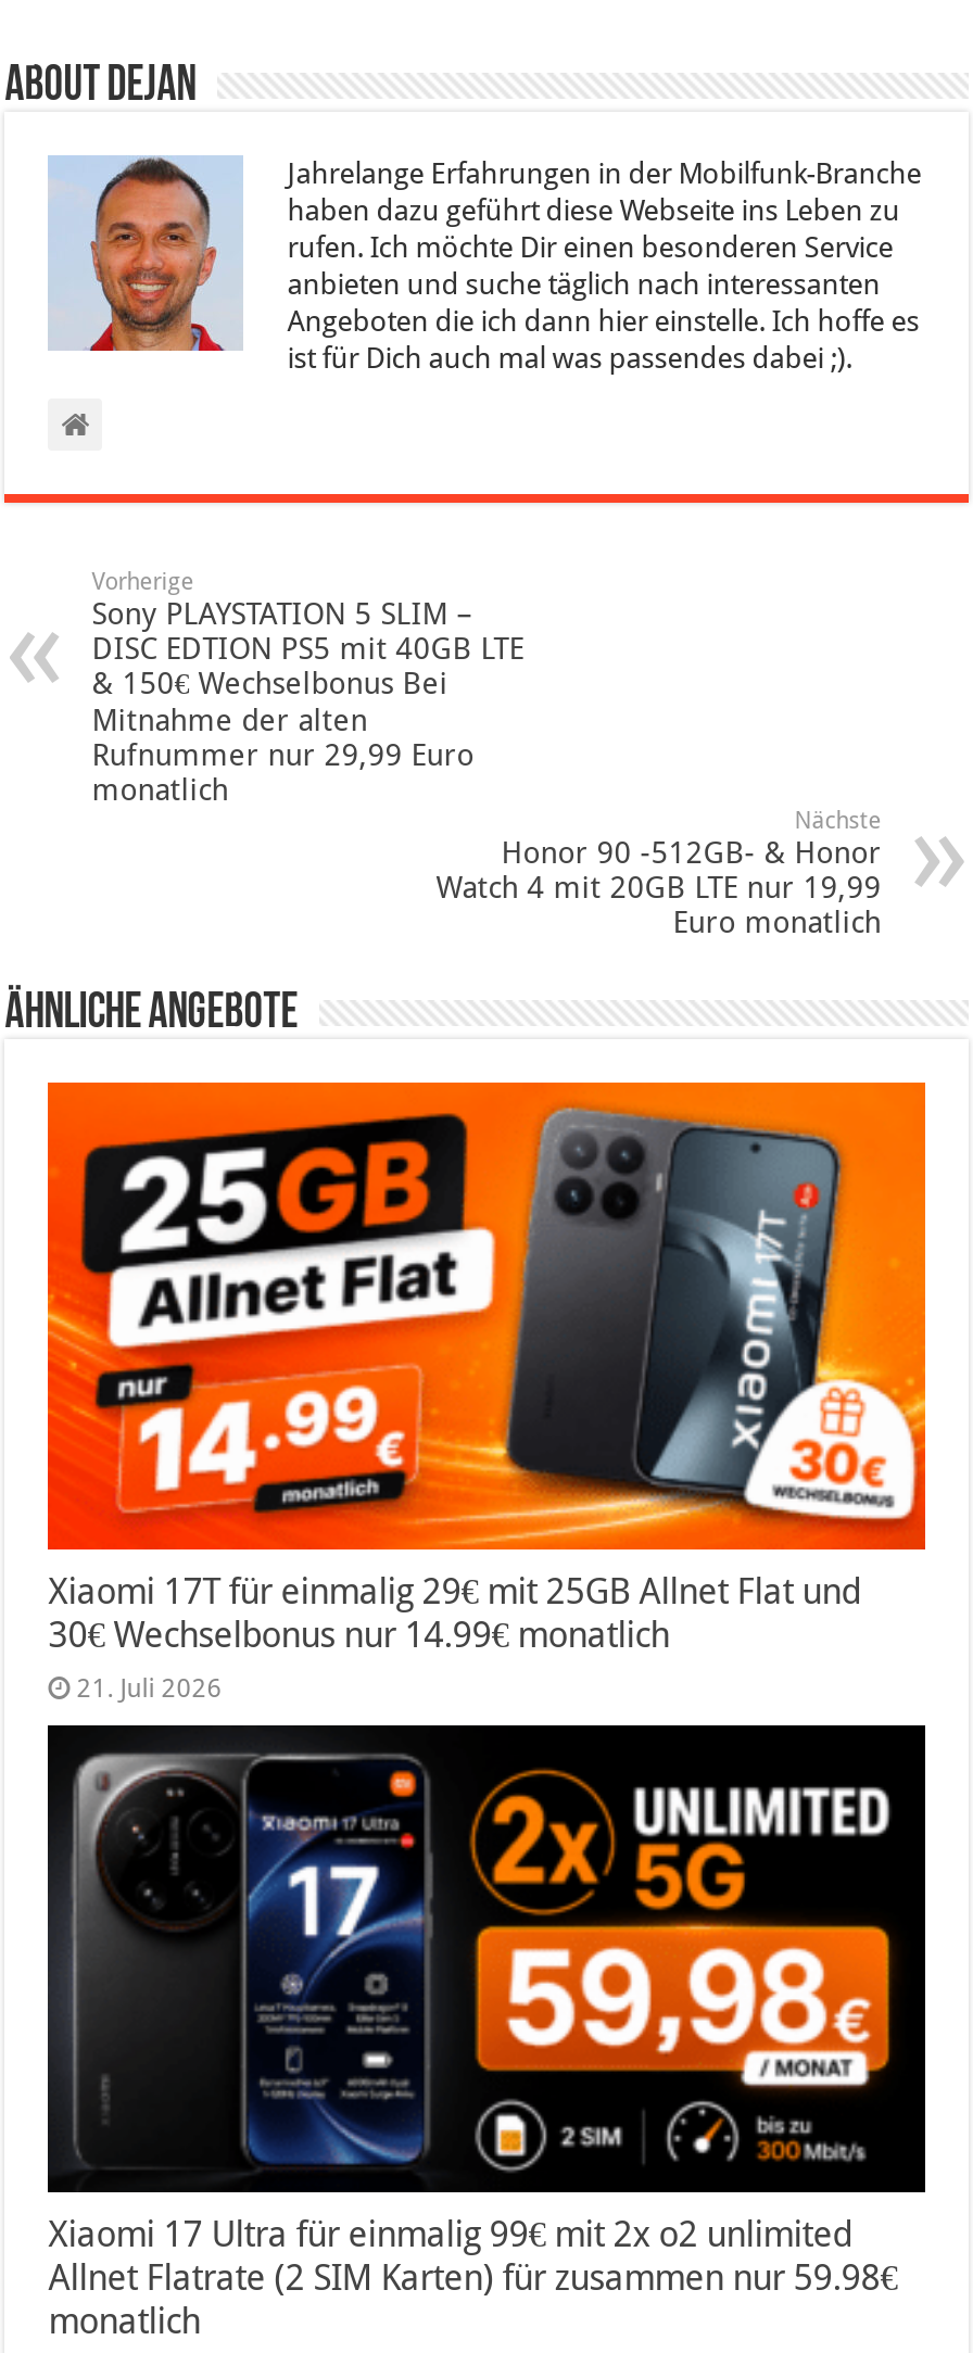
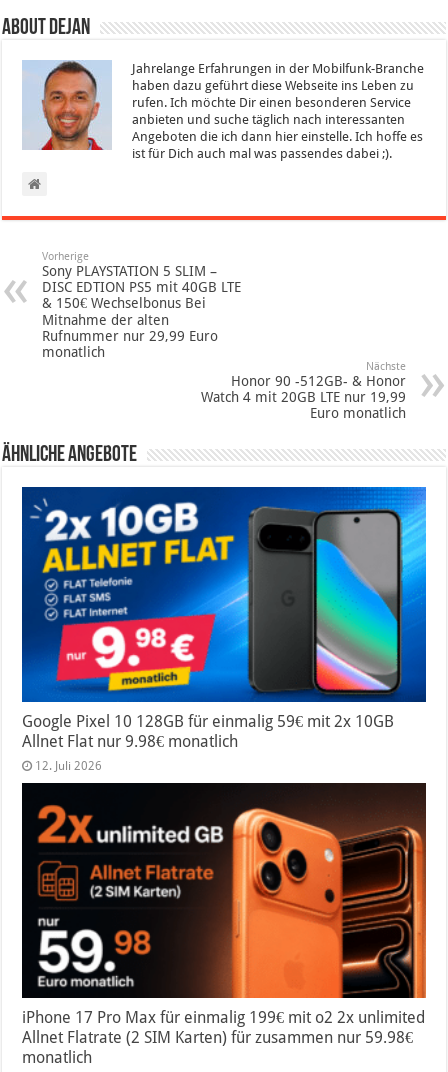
- [image]
- Xiaomi 17T für einmalig 29€ mit 25GB Allnet Flat und
- 30€ Wechselbonus nur 14.99€ monatlich
- 21. Juli 2026
+ [image]
+ Google Pixel 10 128GB für einmalig 59€ mit 2x 10GB
+ Allnet Flat nur 9.98€ monatlich
+ 12. Juli 2026

- [image]
- Xiaomi 17 Ultra für einmalig 99€ mit 2x o2 unlimited
+ [image]
+ iPhone 17 Pro Max für einmalig 199€ mit o2 2x unlimited
